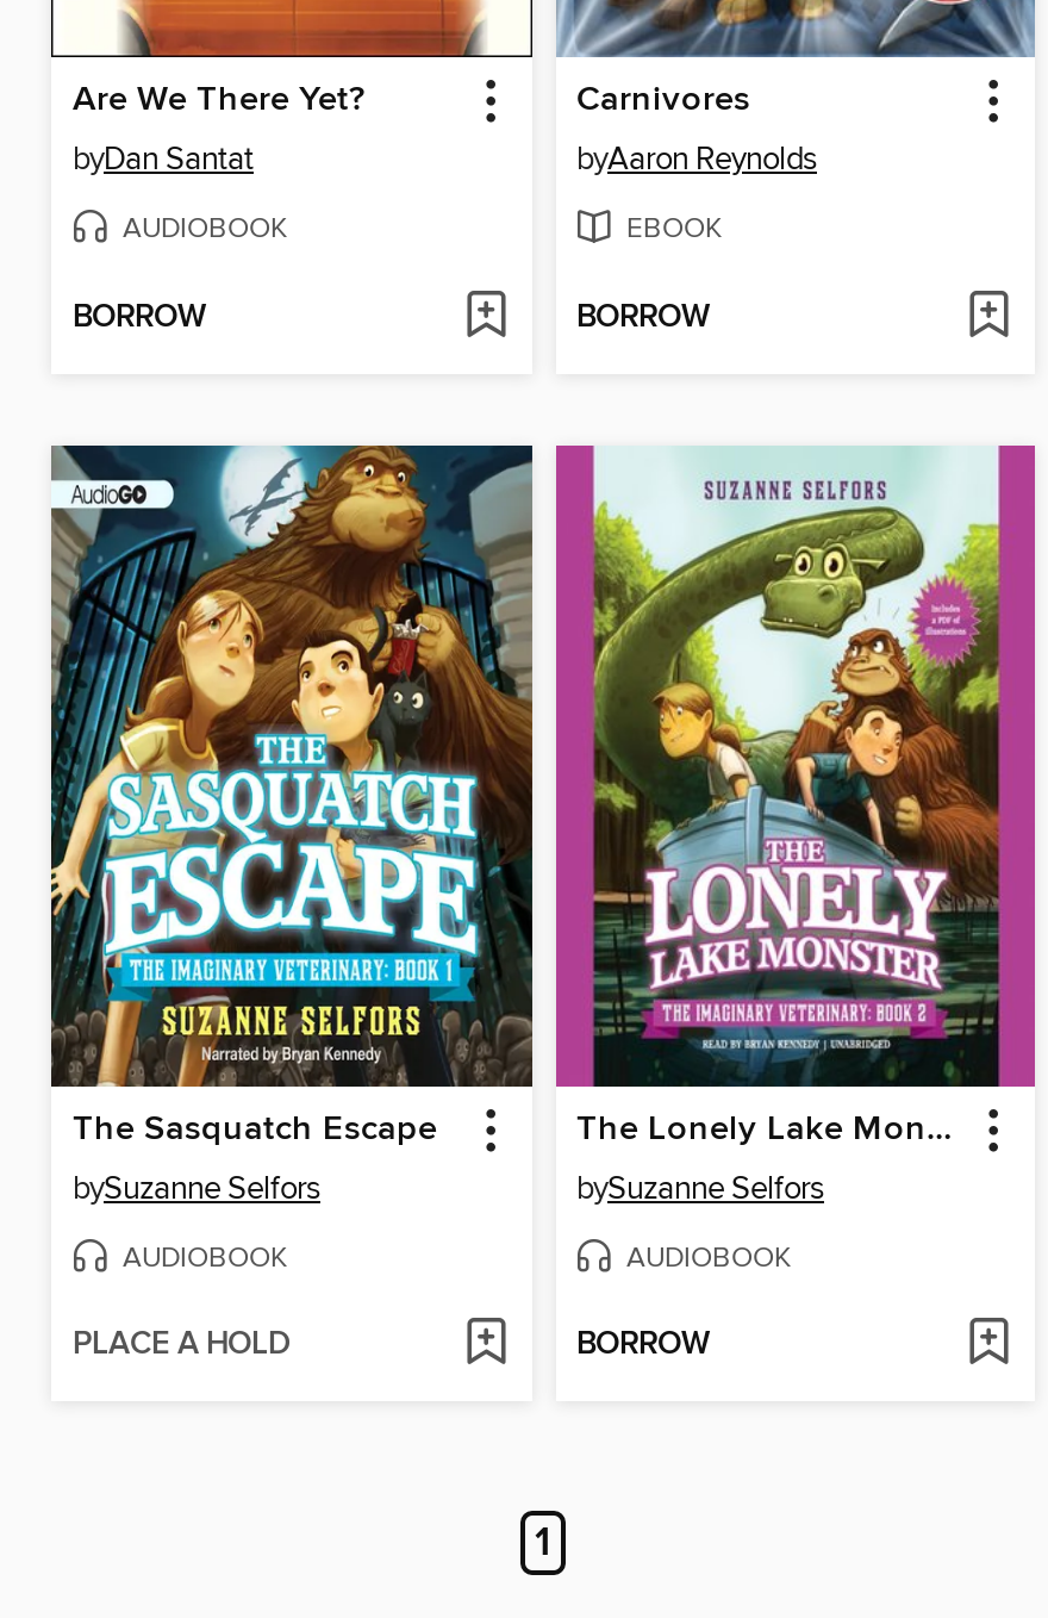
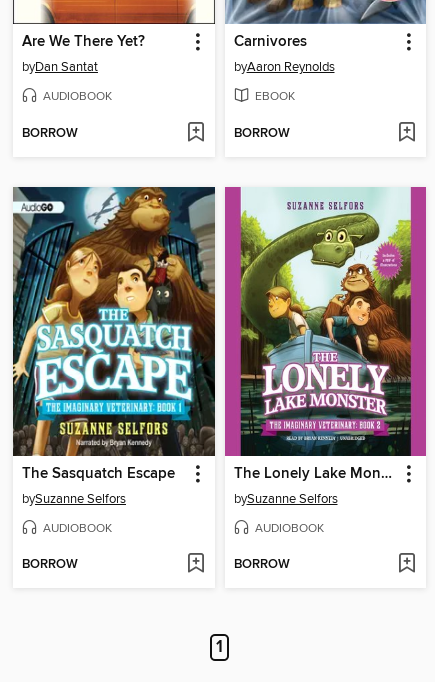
- PLACE A HOLD
+ BORROW
